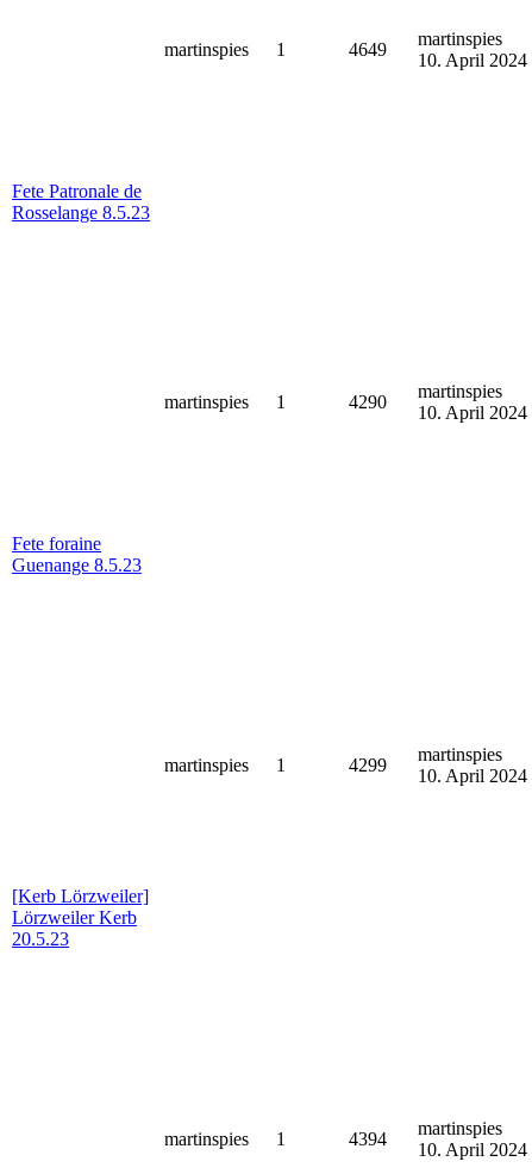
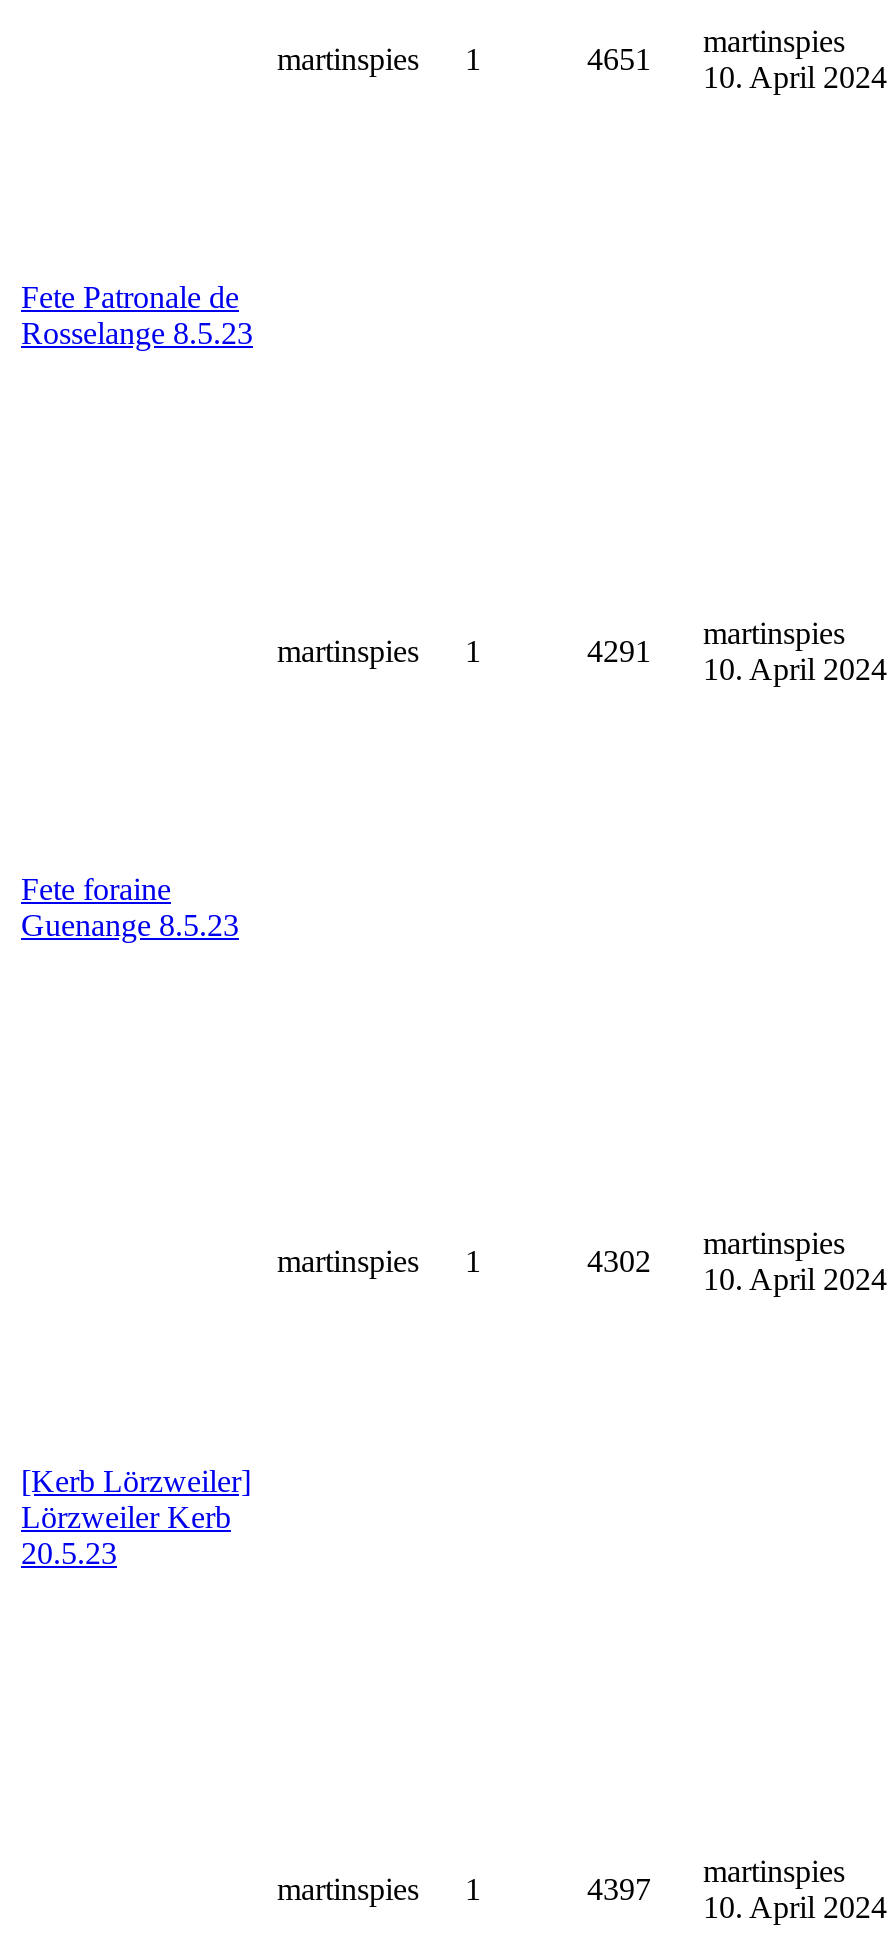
- 4649
+ 4651

- 4290
+ 4291

- 4299
+ 4302

- 4394
+ 4397
